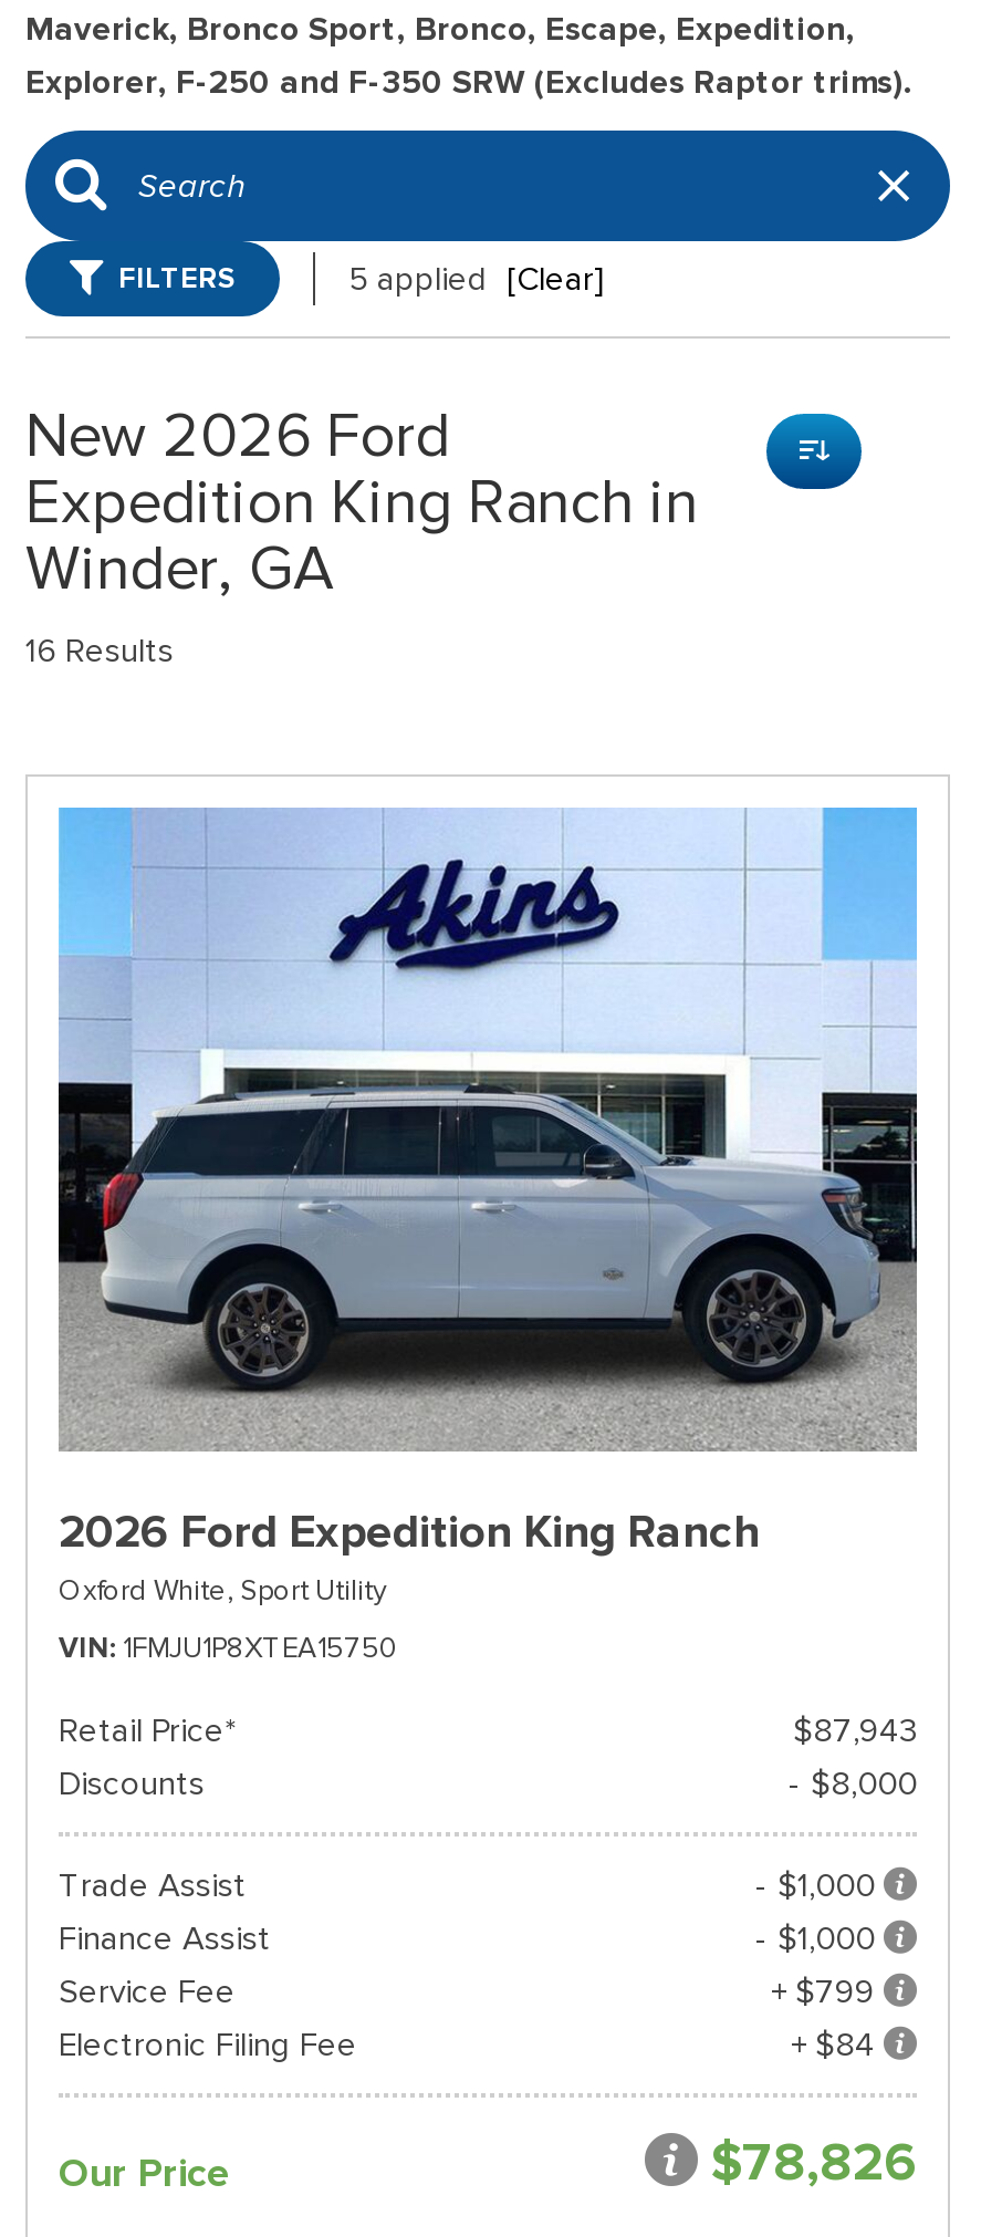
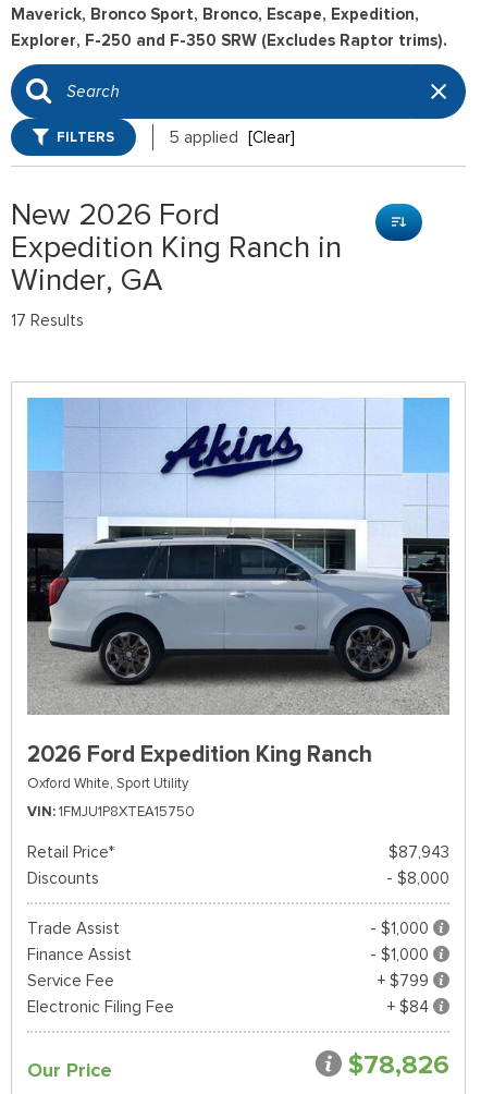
- 16 Results
+ 17 Results
